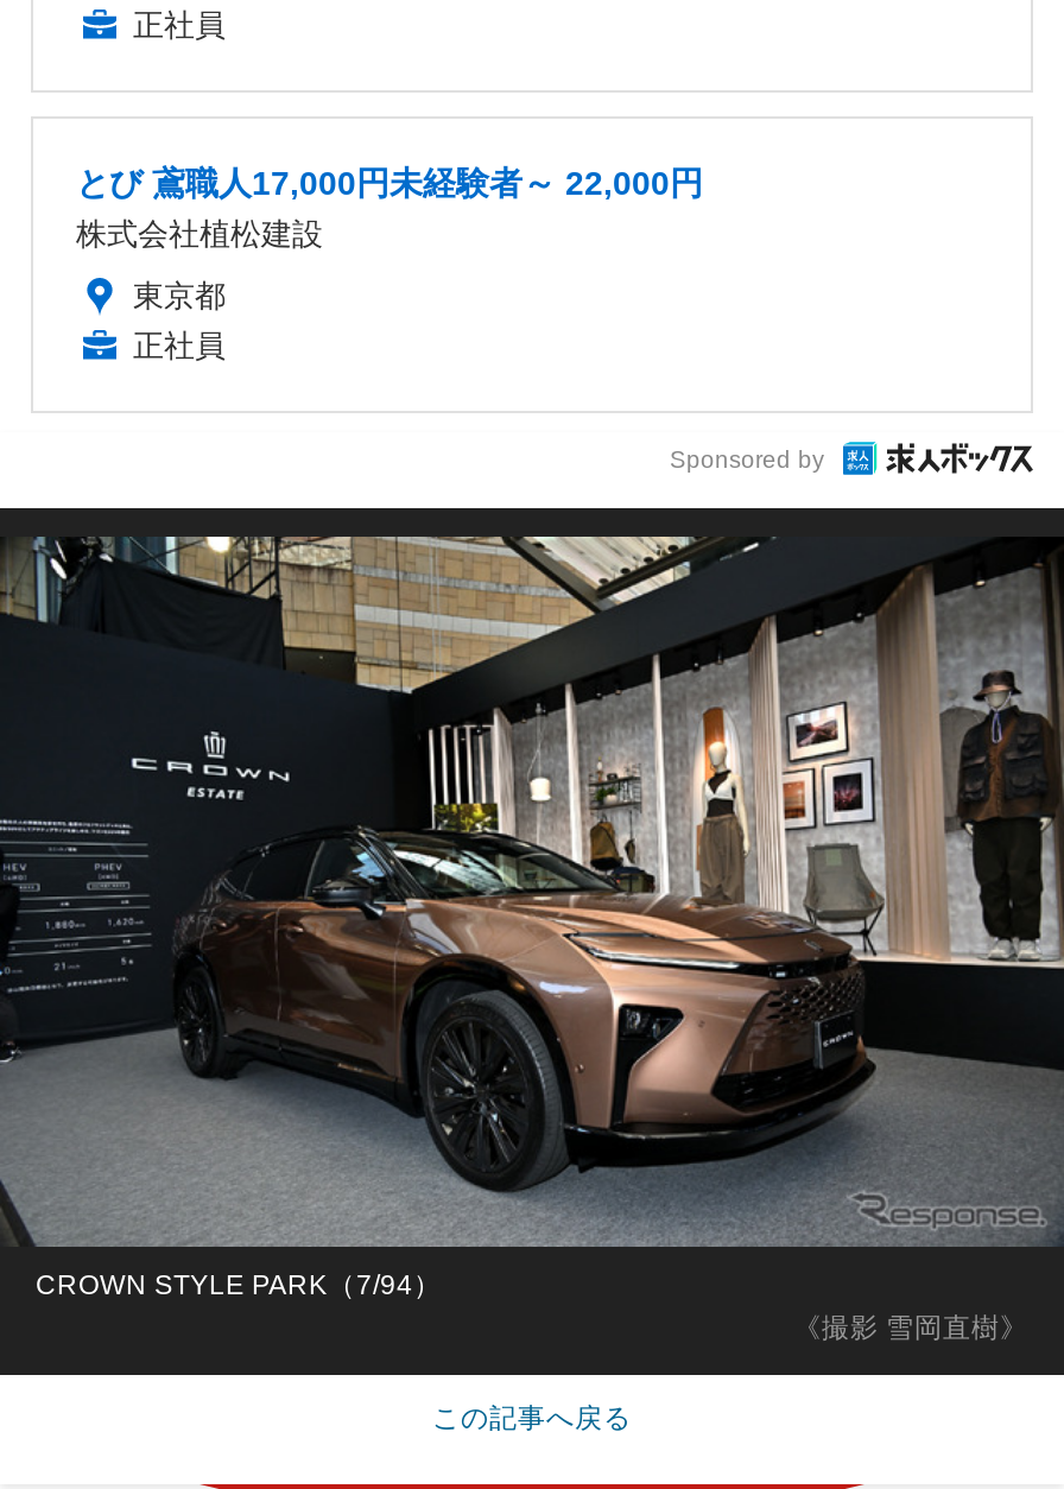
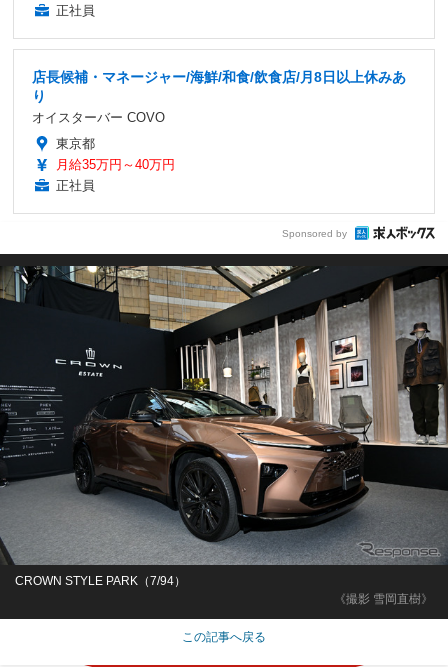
- とび 鳶職人17,000円未経験者～ 22,000円
- 株式会社植松建設
+ 店長候補・マネージャー/海鮮/和食/飲食店/月8日以上休みあ
+ り
+ オイスターバー COVO

+ 月給35万円～40万円
